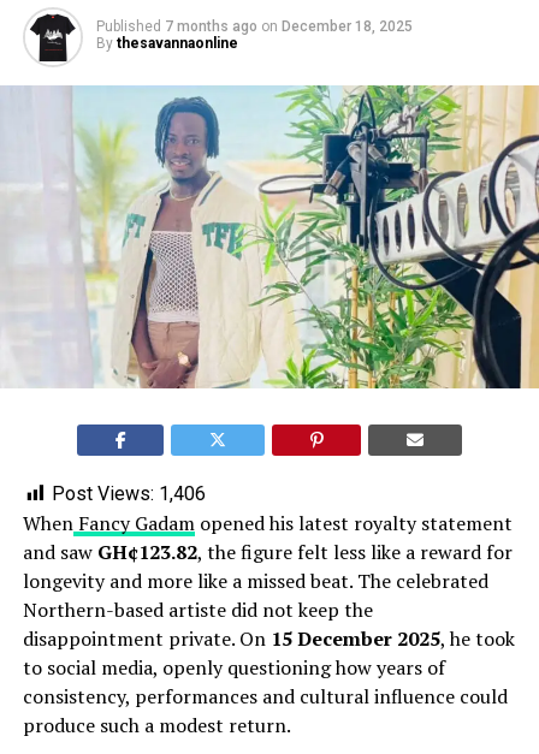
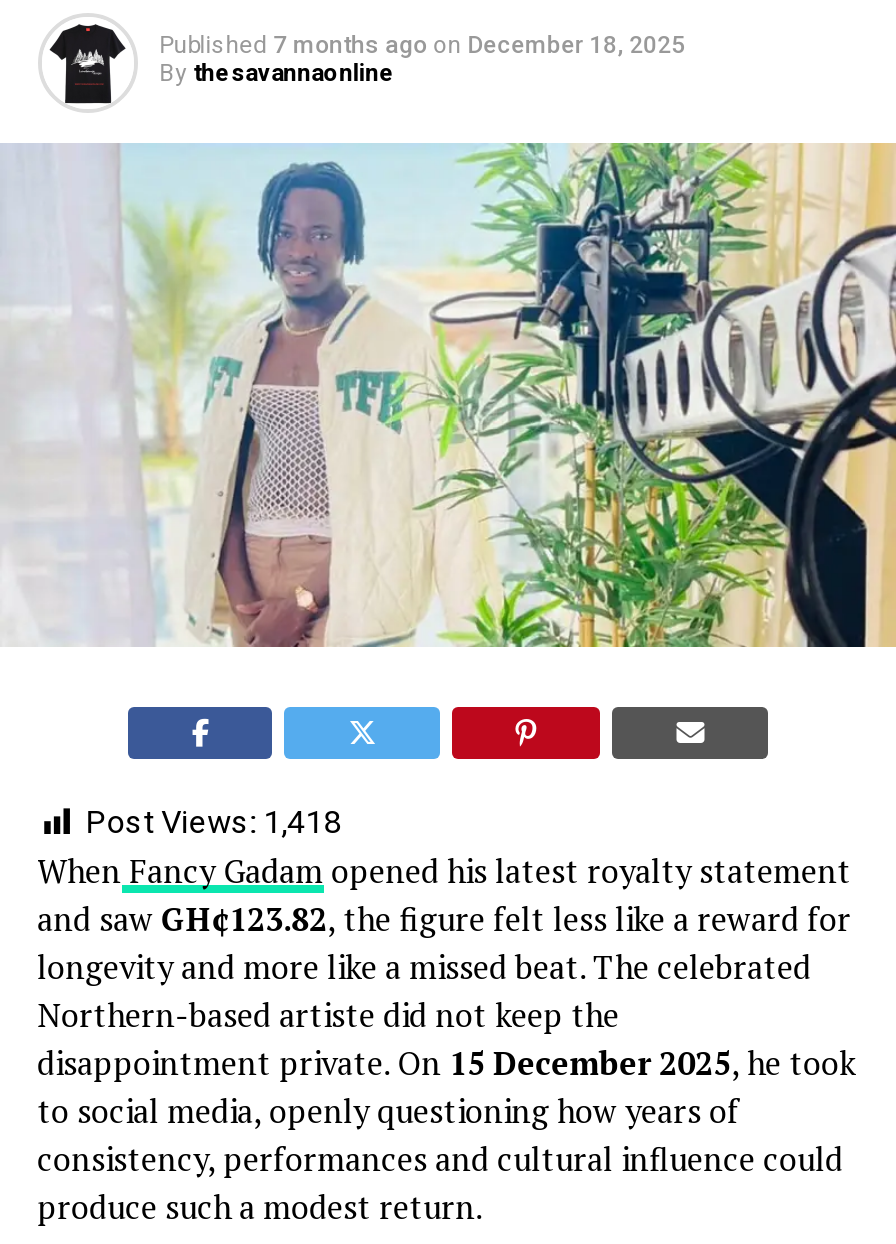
- Post Views: 1,406
+ Post Views: 1,418
